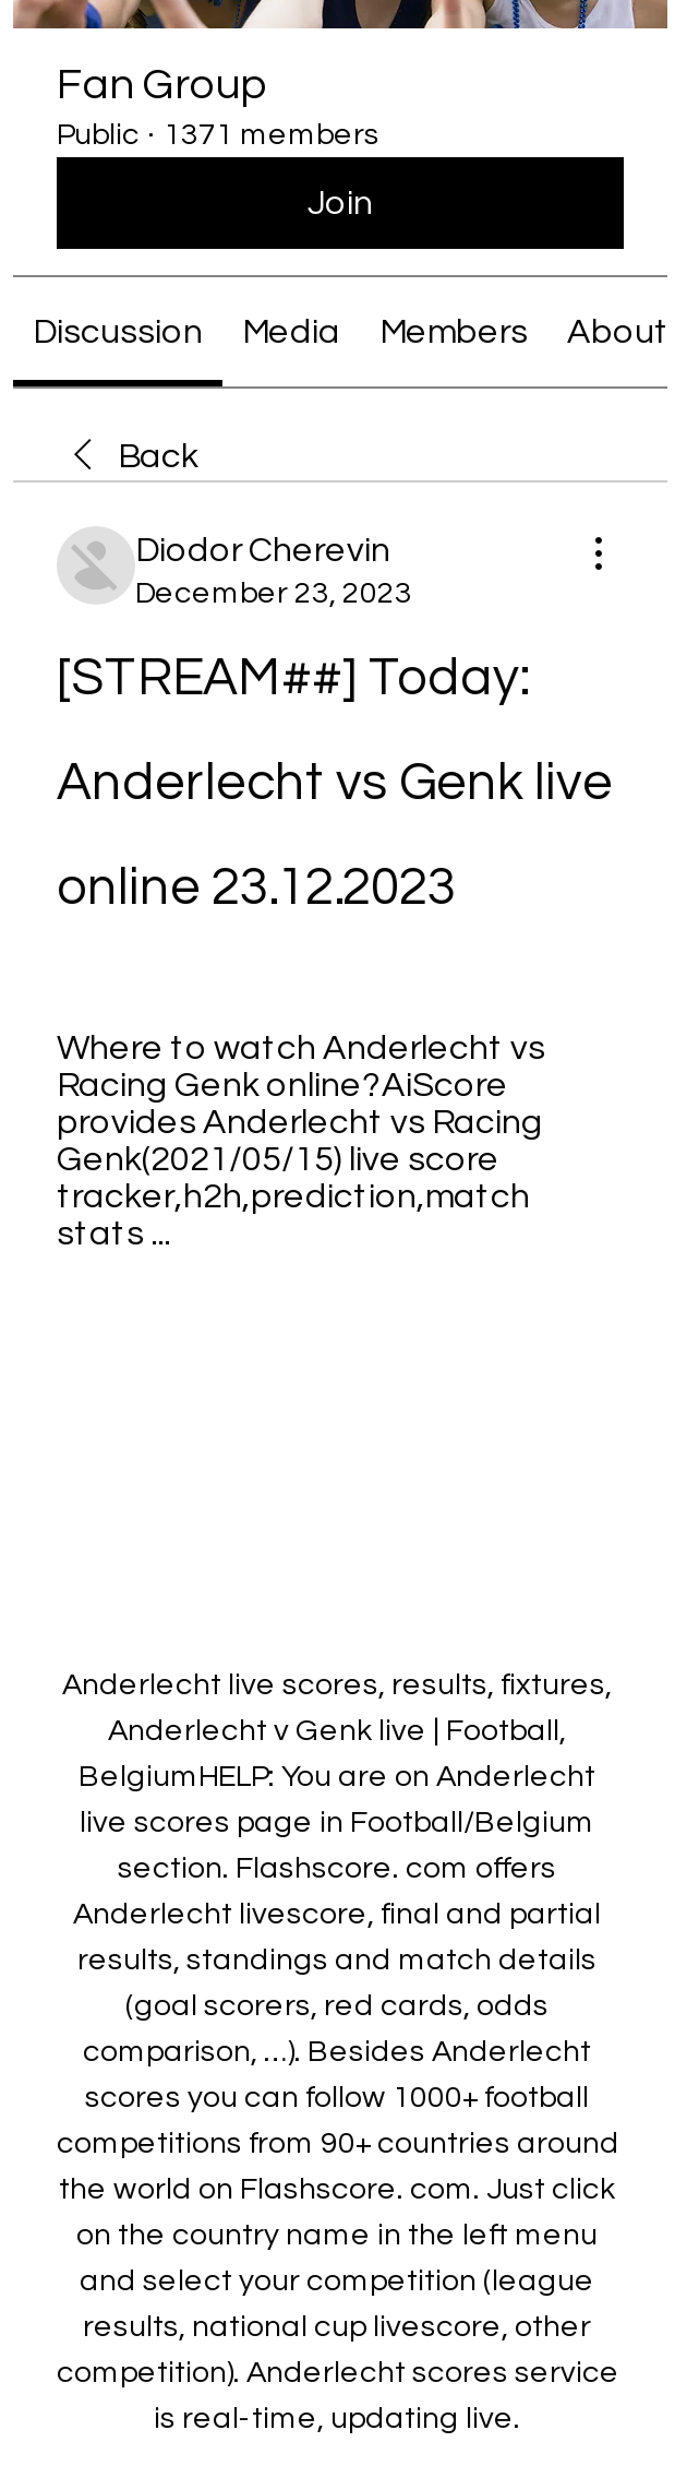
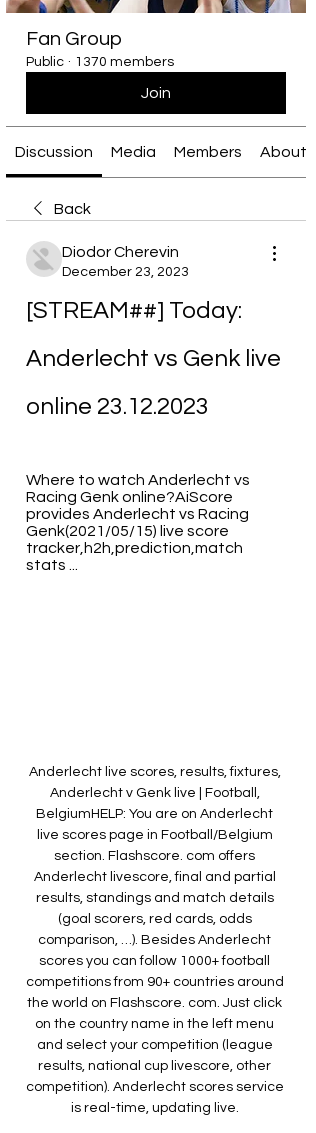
- Public · 1371 members
+ Public · 1370 members
